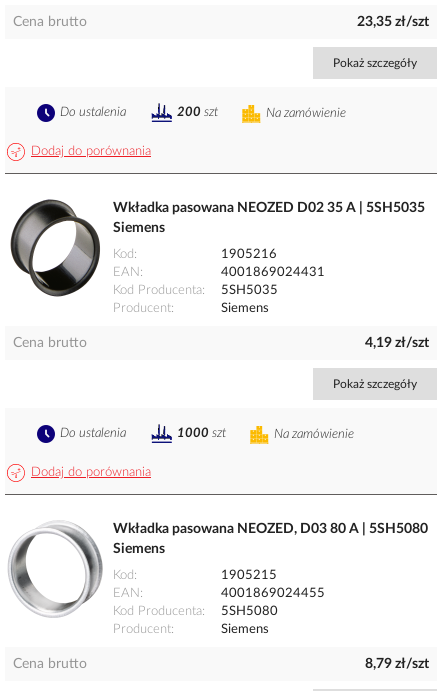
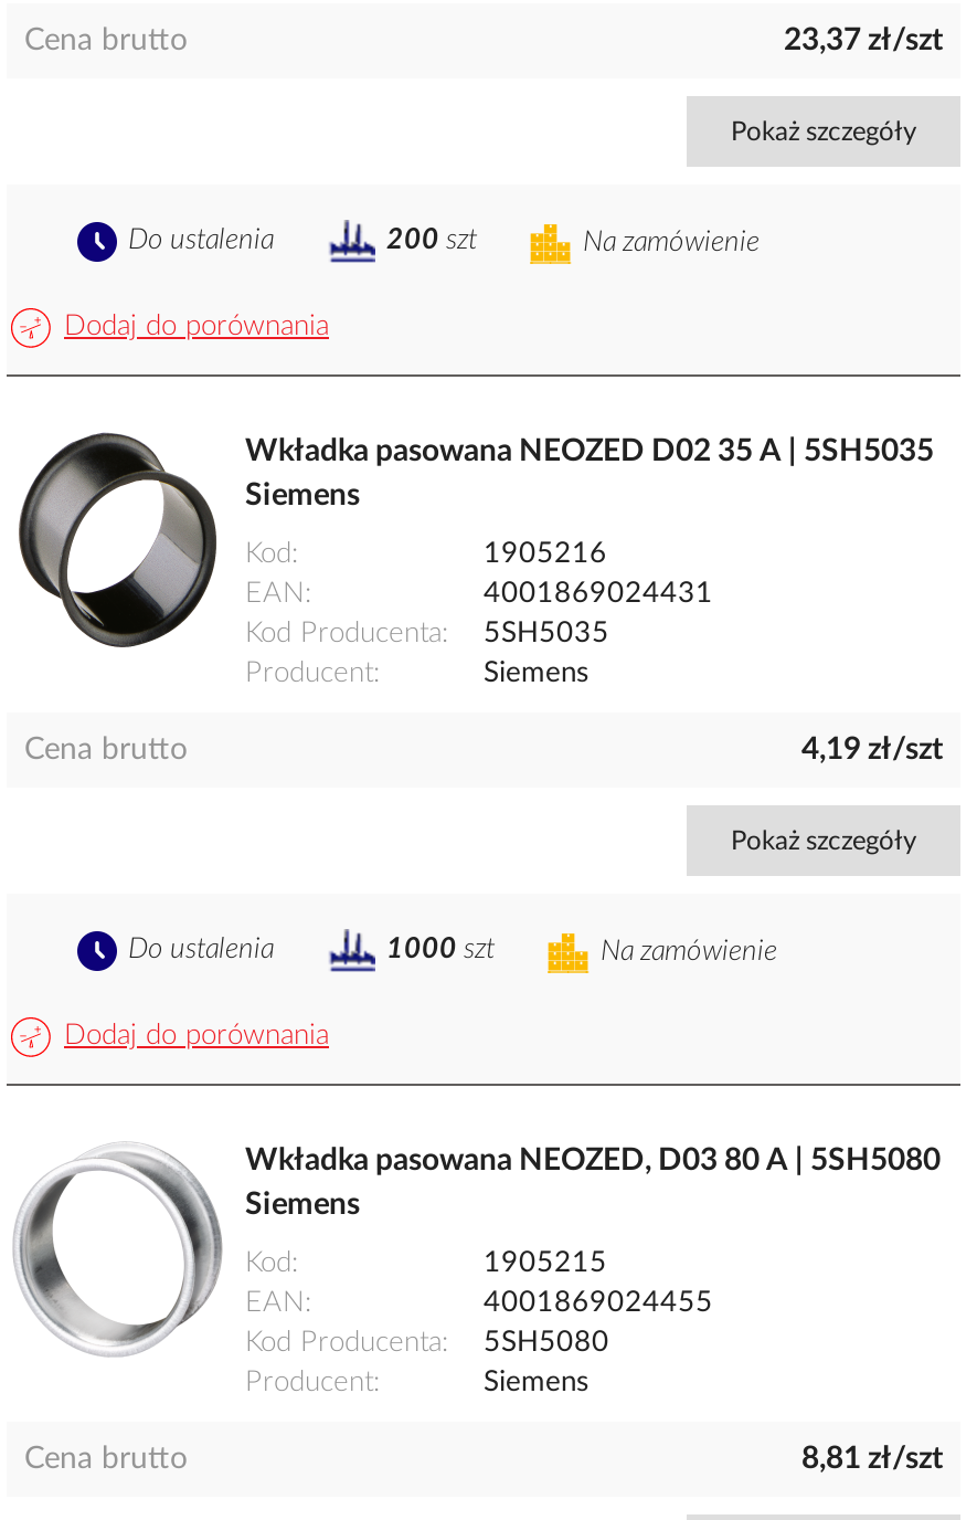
- 23,35 zł/szt
+ 23,37 zł/szt

- 8,79 zł/szt
+ 8,81 zł/szt
